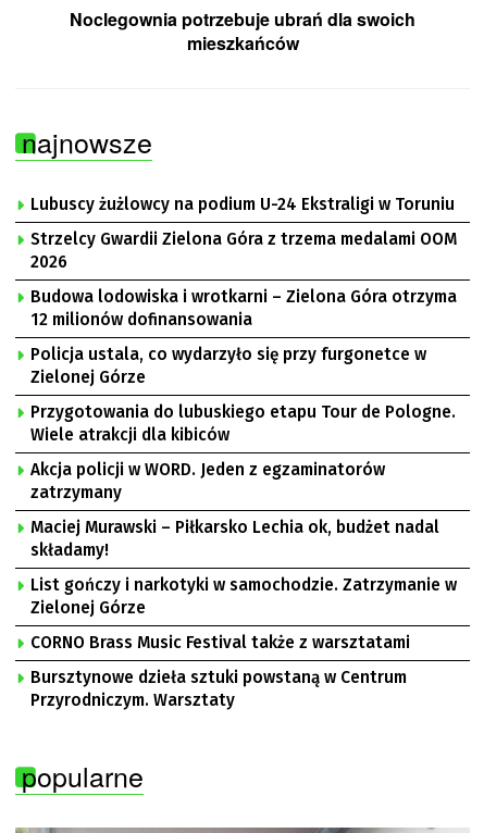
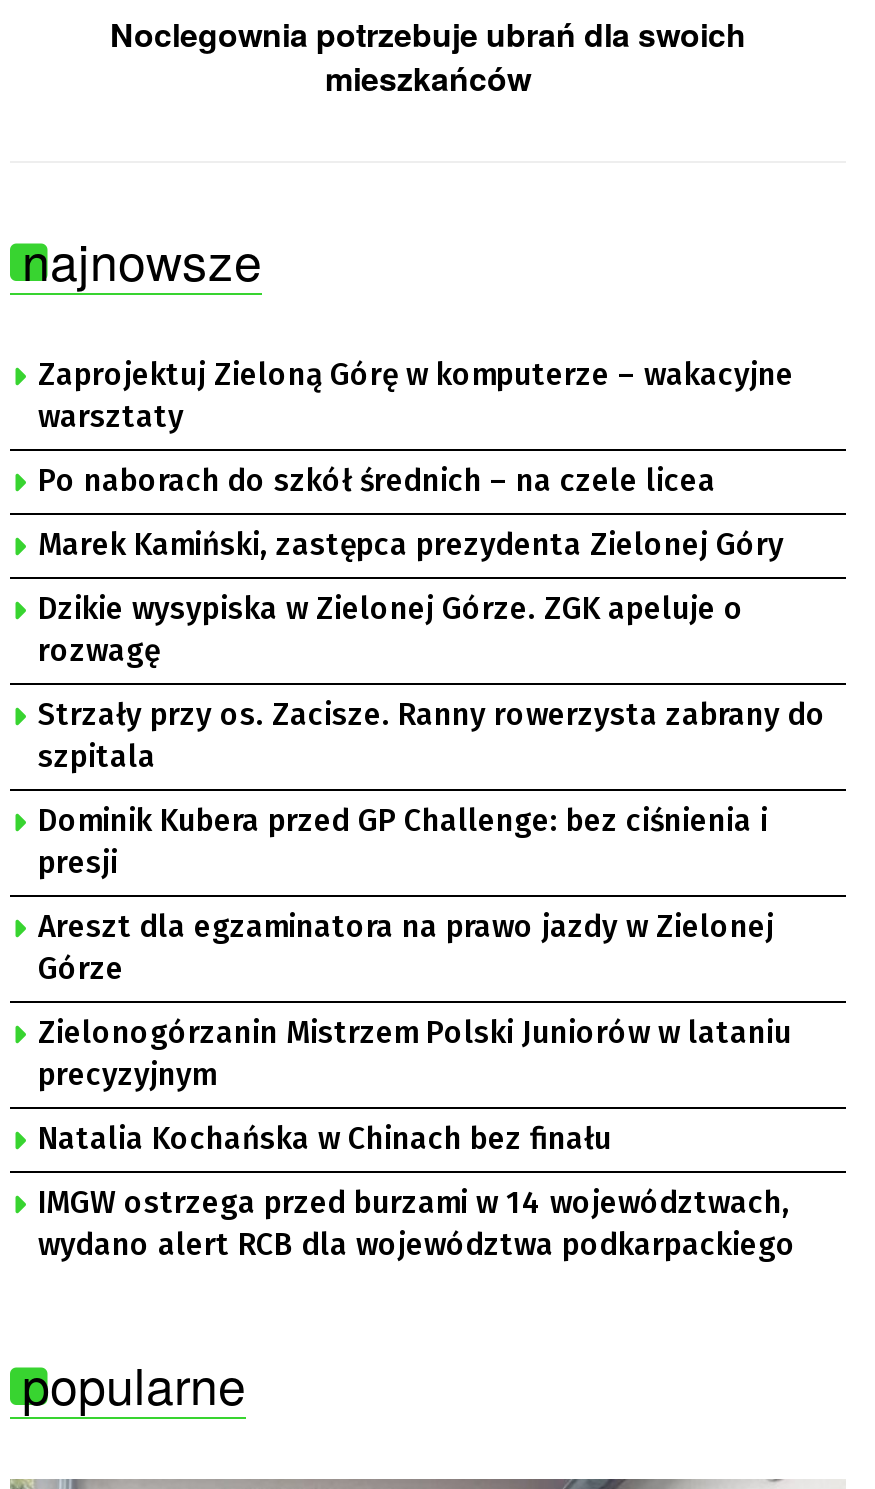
- Lubuscy żużlowcy na podium U-24 Ekstraligi w Toruniu
+ Zaprojektuj Zieloną Górę w komputerze – wakacyjne
+ warsztaty

- Strzelcy Gwardii Zielona Góra z trzema medalami OOM
- 2026
+ Po naborach do szkół średnich – na czele licea

- Budowa lodowiska i wrotkarni – Zielona Góra otrzyma
- 12 milionów dofinansowania
+ Marek Kamiński, zastępca prezydenta Zielonej Góry

- Policja ustala, co wydarzyło się przy furgonetce w
- Zielonej Górze
+ Dzikie wysypiska w Zielonej Górze. ZGK apeluje o
+ rozwagę

- Przygotowania do lubuskiego etapu Tour de Pologne.
- Wiele atrakcji dla kibiców
+ Strzały przy os. Zacisze. Ranny rowerzysta zabrany do
+ szpitala

- Akcja policji w WORD. Jeden z egzaminatorów
- zatrzymany
+ Dominik Kubera przed GP Challenge: bez ciśnienia i
+ presji

- Maciej Murawski – Piłkarsko Lechia ok, budżet nadal
- składamy!
+ Areszt dla egzaminatora na prawo jazdy w Zielonej
+ Górze

- List gończy i narkotyki w samochodzie. Zatrzymanie w
- Zielonej Górze
+ Zielonogórzanin Mistrzem Polski Juniorów w lataniu
+ precyzyjnym

- CORNO Brass Music Festival także z warsztatami
+ Natalia Kochańska w Chinach bez finału

- Bursztynowe dzieła sztuki powstaną w Centrum
- Przyrodniczym. Warsztaty
+ IMGW ostrzega przed burzami w 14 województwach,
+ wydano alert RCB dla województwa podkarpackiego
